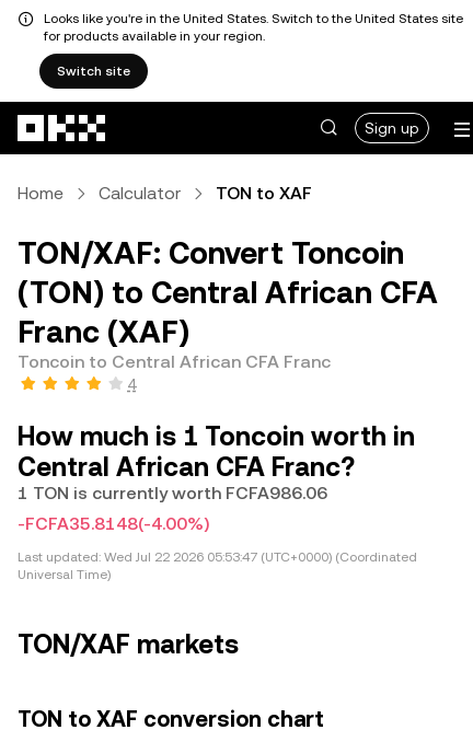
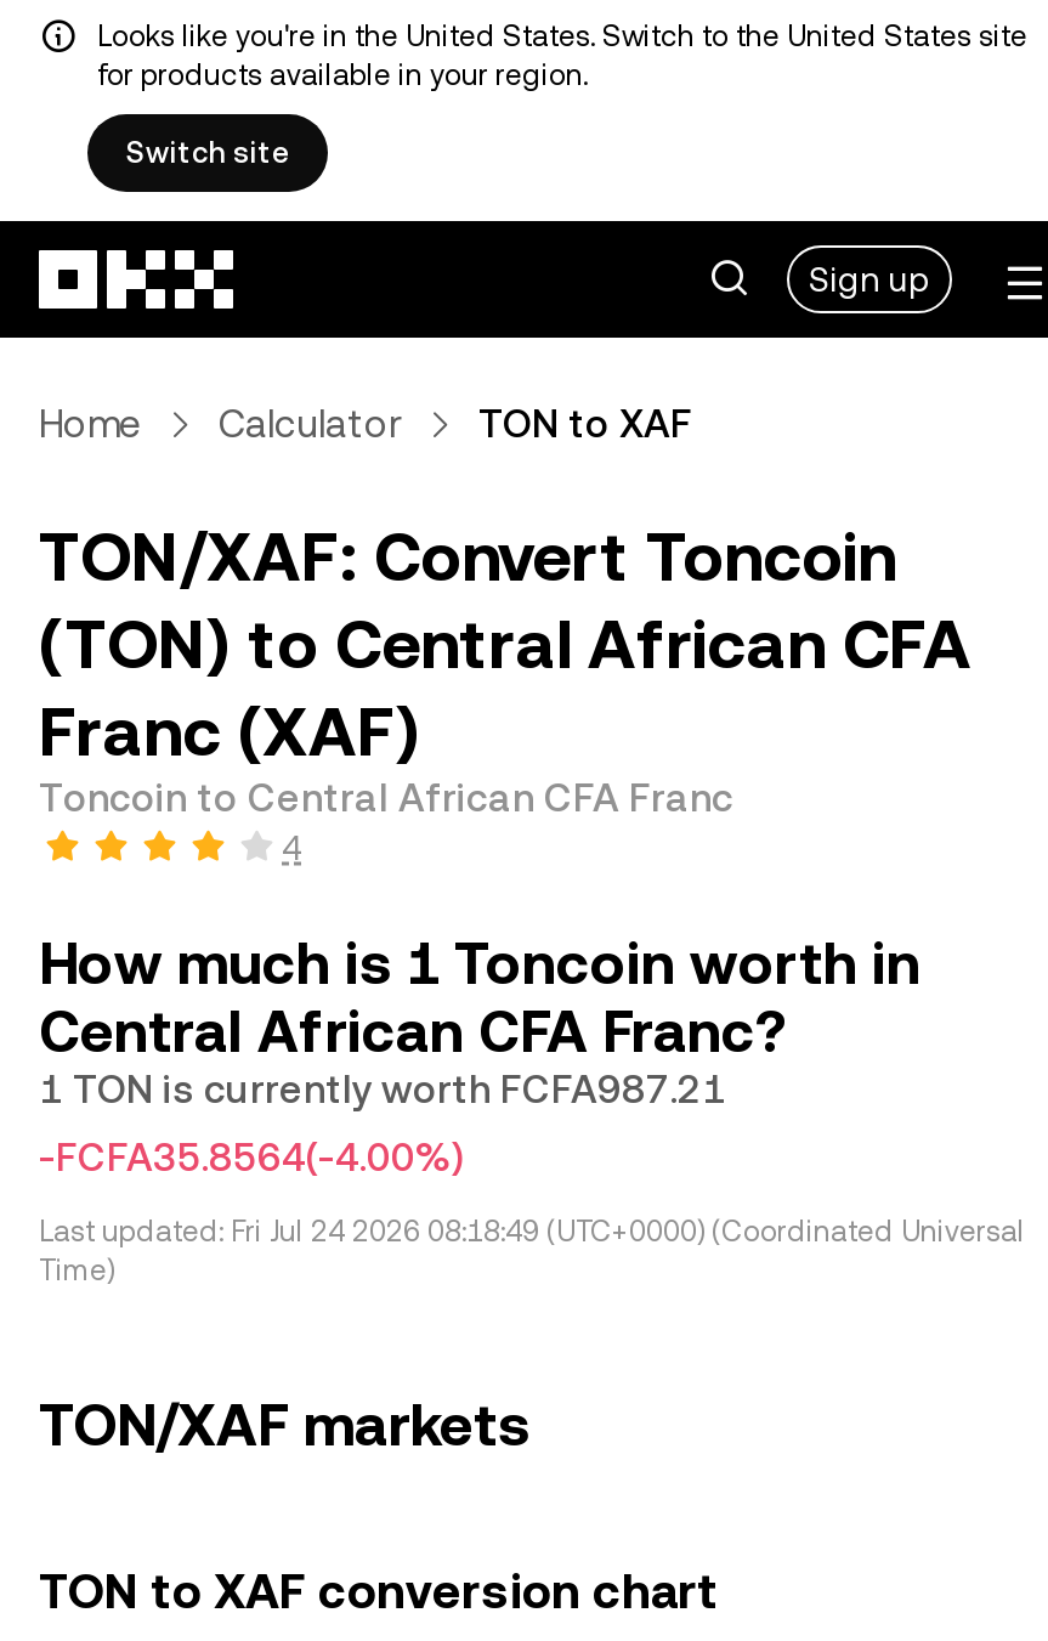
- 1 TON is currently worth FCFA986.06
+ 1 TON is currently worth FCFA987.21

- -FCFA35.8148(-4.00%)
+ -FCFA35.8564(-4.00%)

- Last updated: Wed Jul 22 2026 05:53:47 (UTC+0000) (Coordinated
- Universal Time)
+ Last updated: Fri Jul 24 2026 08:18:49 (UTC+0000) (Coordinated Universal
+ Time)
